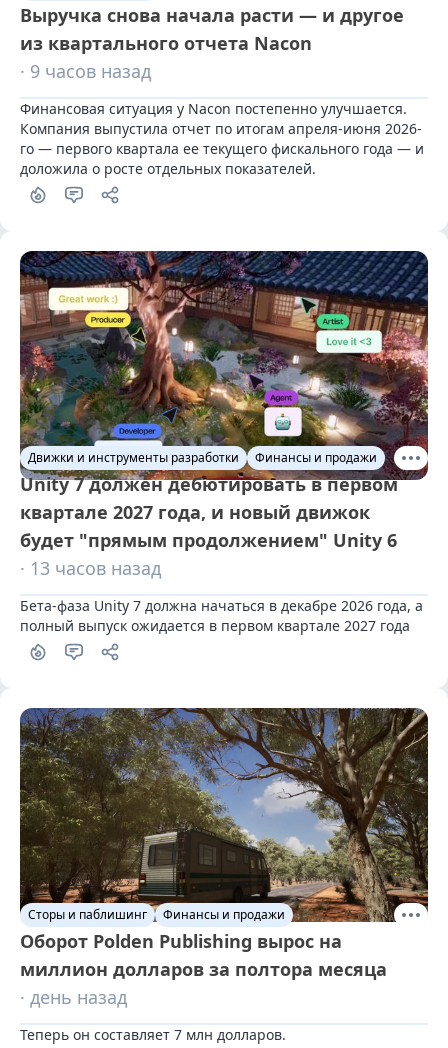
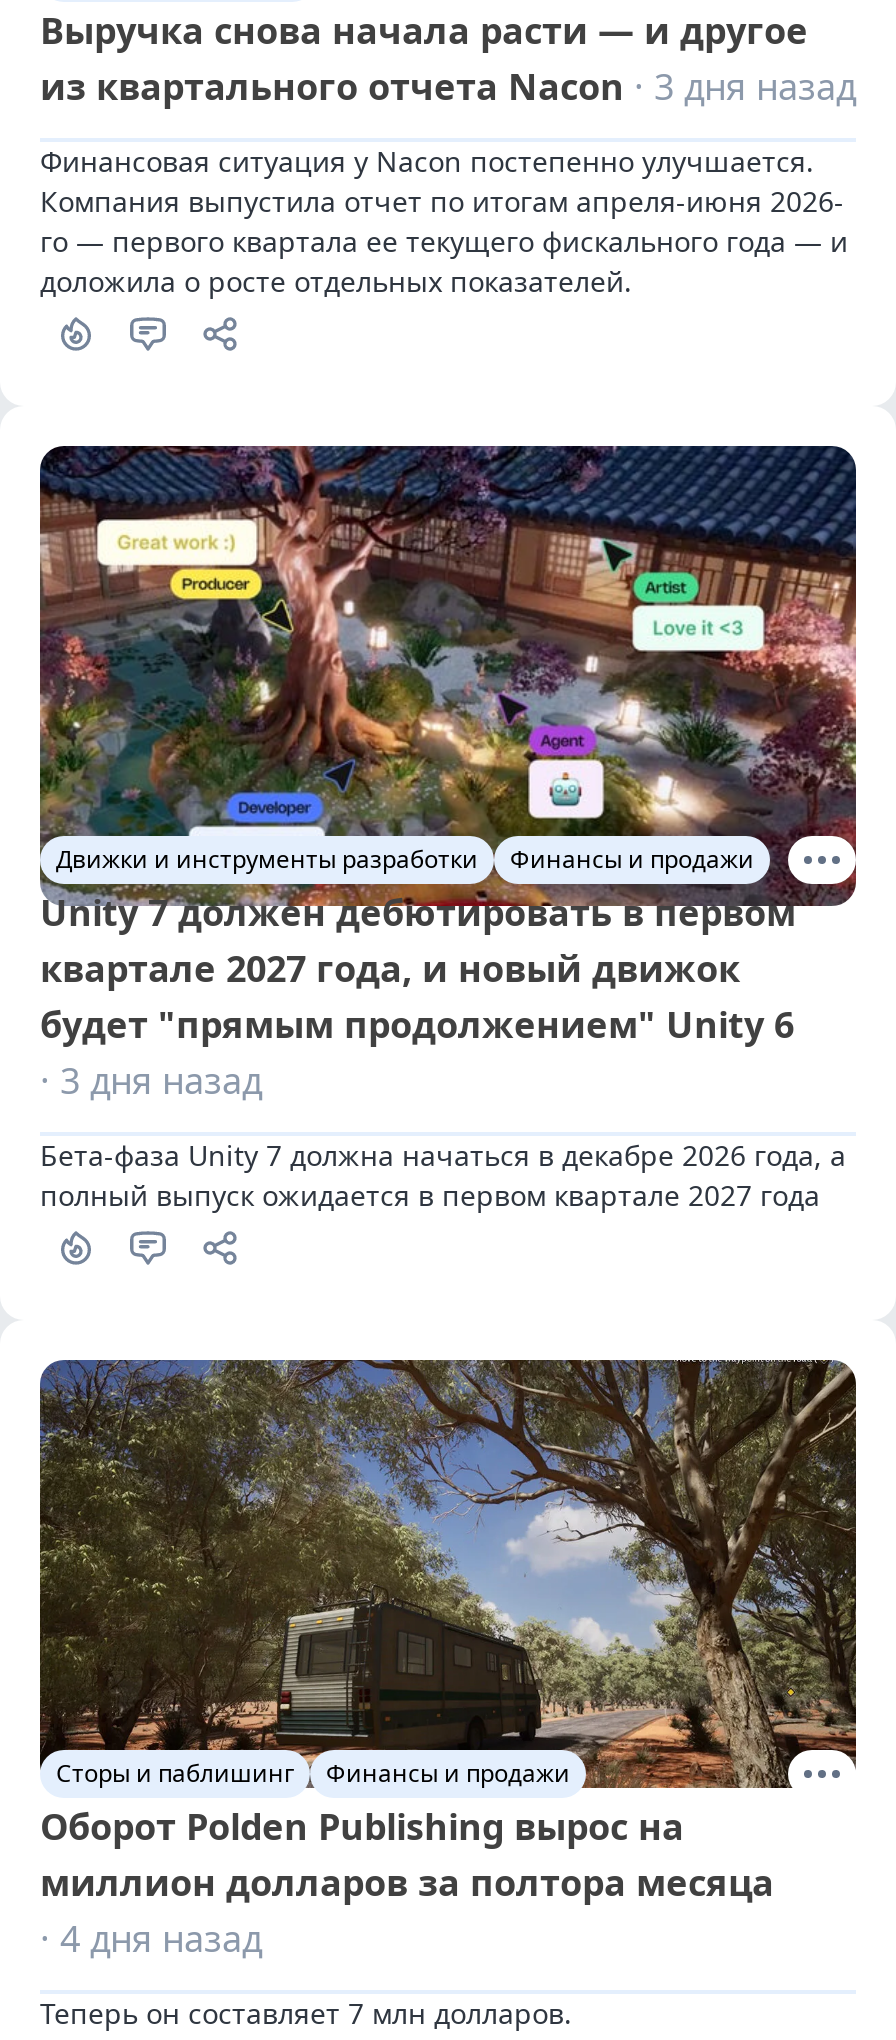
- из квартального отчета Nacon
- · 9 часов назад
+ из квартального отчета Nacon · 3 дня назад

- · 13 часов назад
+ · 3 дня назад

- · день назад
+ · 4 дня назад
